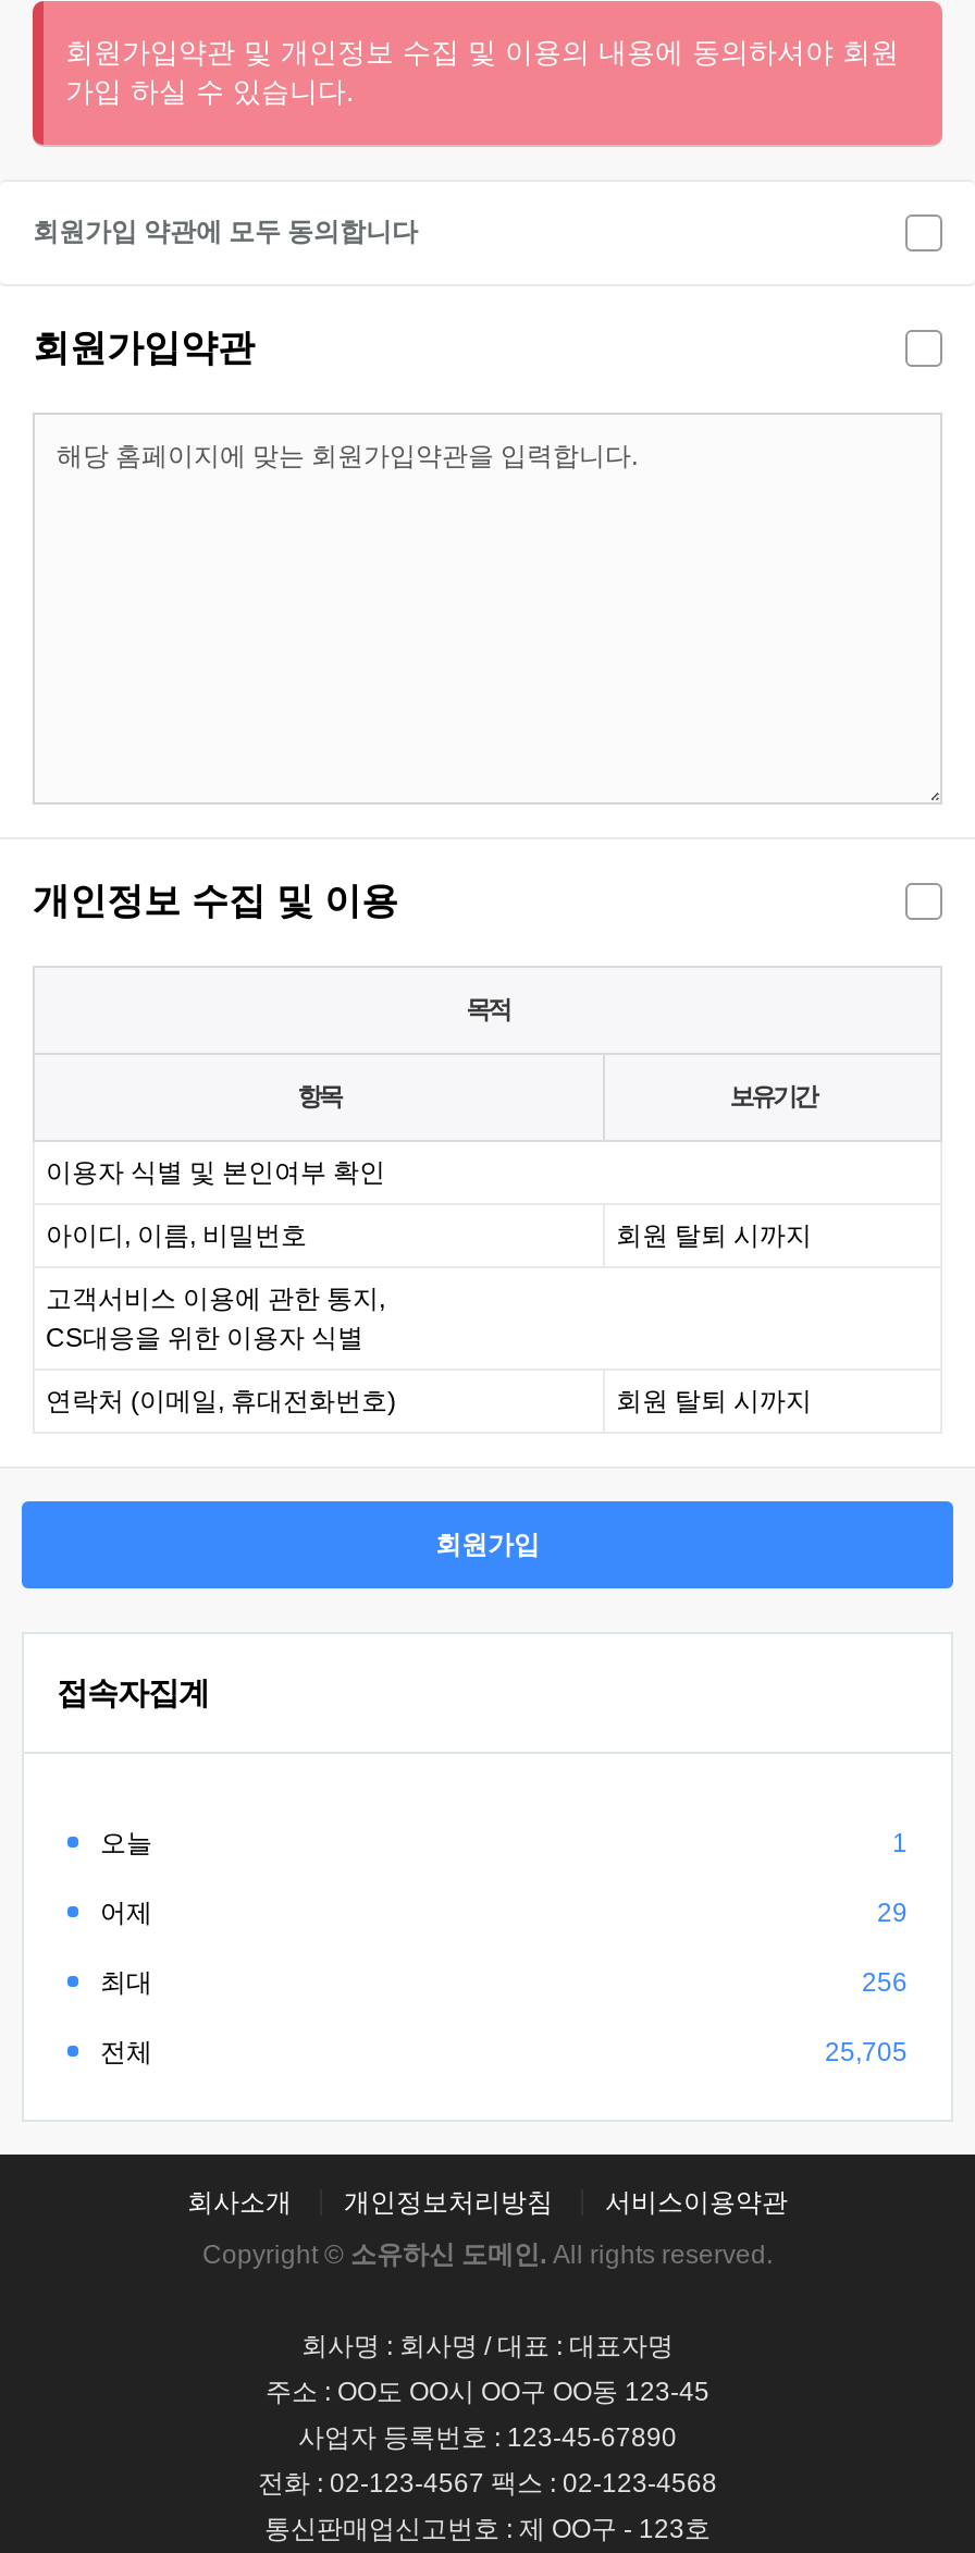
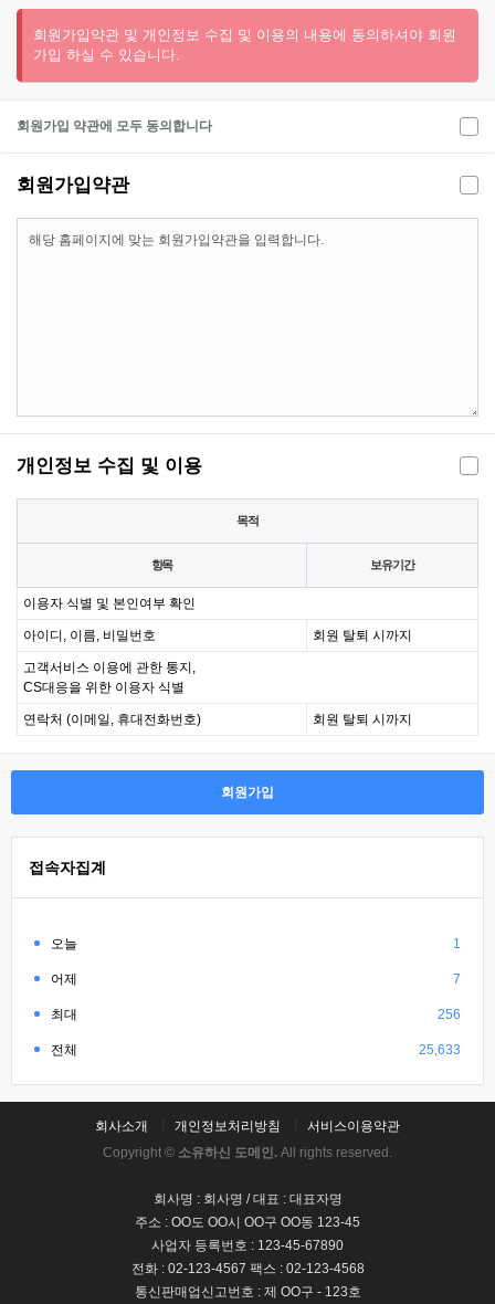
- 29
+ 7

- 25,705
+ 25,633
